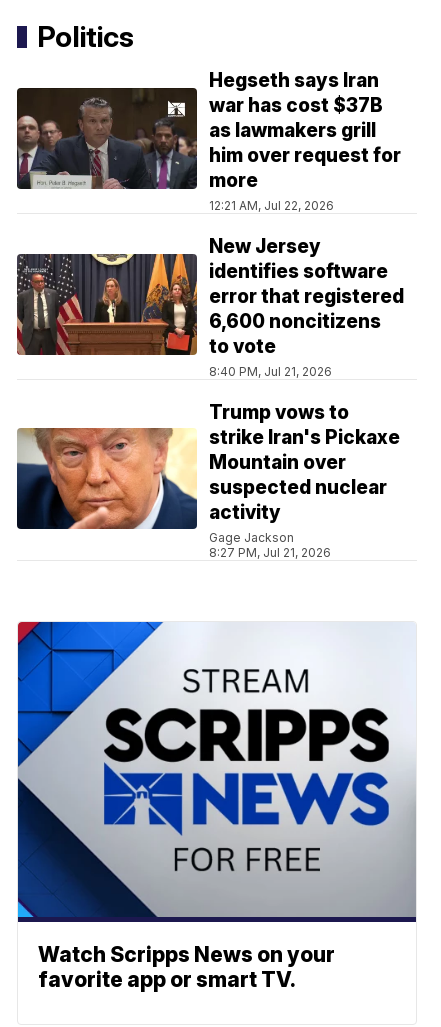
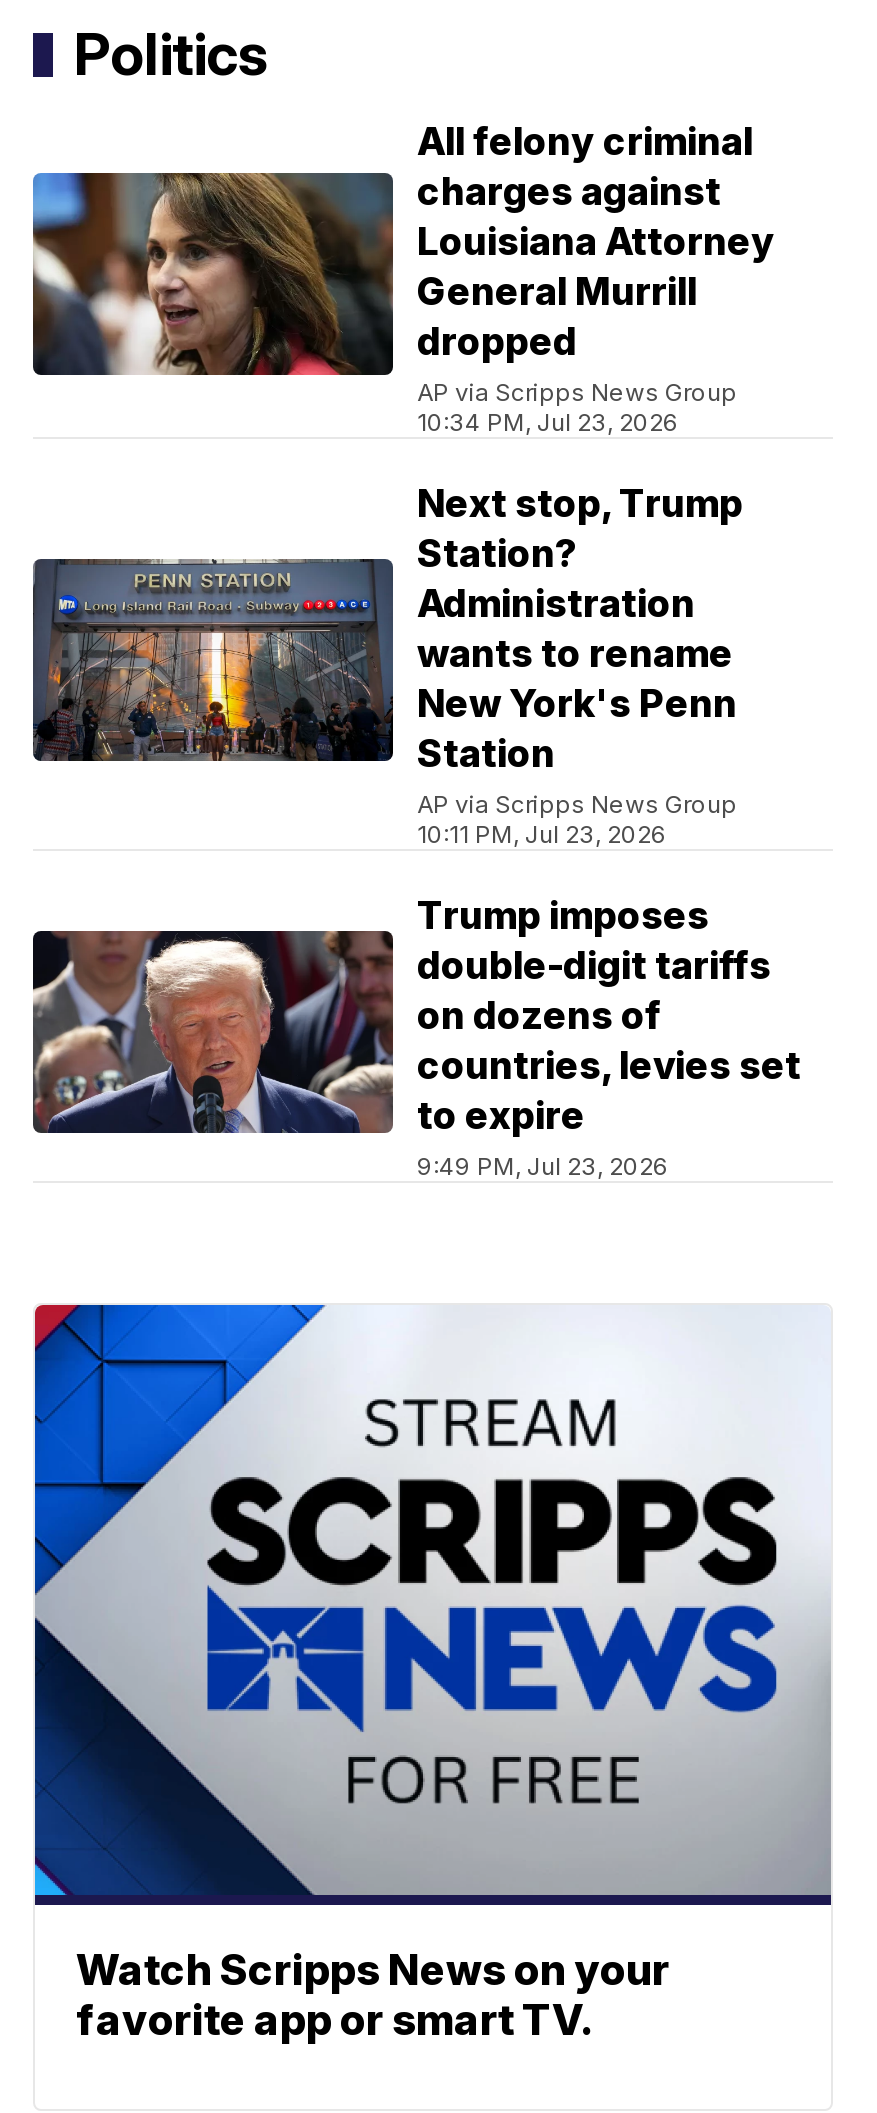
- [image]
- Hegseth says Iran
- war has cost $37B
- as lawmakers grill
- him over request for
- more
- 12:21 AM, Jul 22, 2026
+ [image]
+ All felony criminal
+ charges against
+ Louisiana Attorney
+ General Murrill
+ dropped
+ AP via Scripps News Group
+ 10:34 PM, Jul 23, 2026

- [image]
- New Jersey
- identifies software
- error that registered
- 6,600 noncitizens
- to vote
- 8:40 PM, Jul 21, 2026
+ [image]
+ Next stop, Trump
+ Station?
+ Administration
+ wants to rename
+ New York's Penn
+ Station
+ AP via Scripps News Group
+ 10:11 PM, Jul 23, 2026

- [image]
- Trump vows to
- strike Iran's Pickaxe
- Mountain over
- suspected nuclear
- activity
- Gage Jackson
- 8:27 PM, Jul 21, 2026
+ [image]
+ Trump imposes
+ double-digit tariffs
+ on dozens of
+ countries, levies set
+ to expire
+ 9:49 PM, Jul 23, 2026
